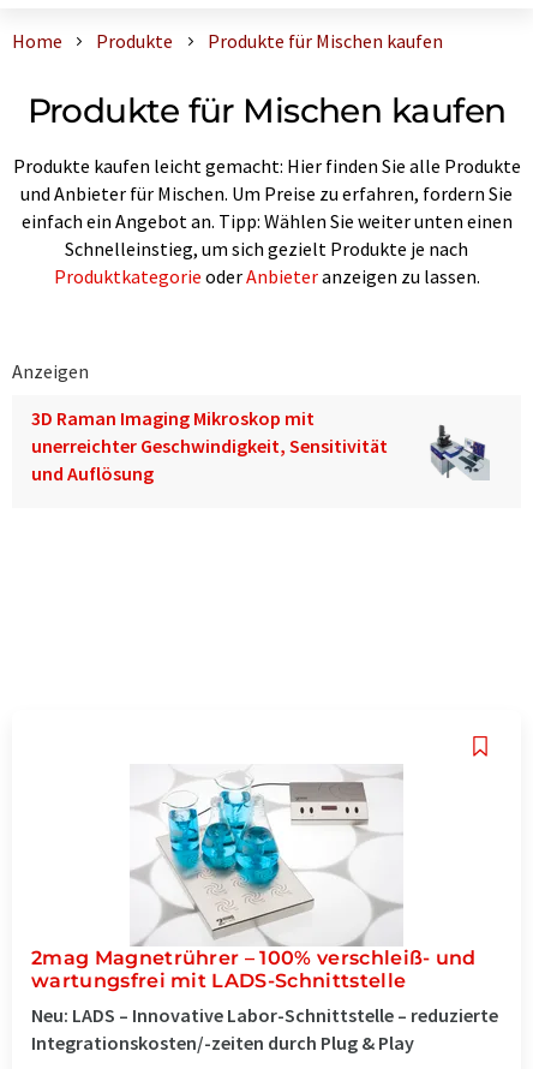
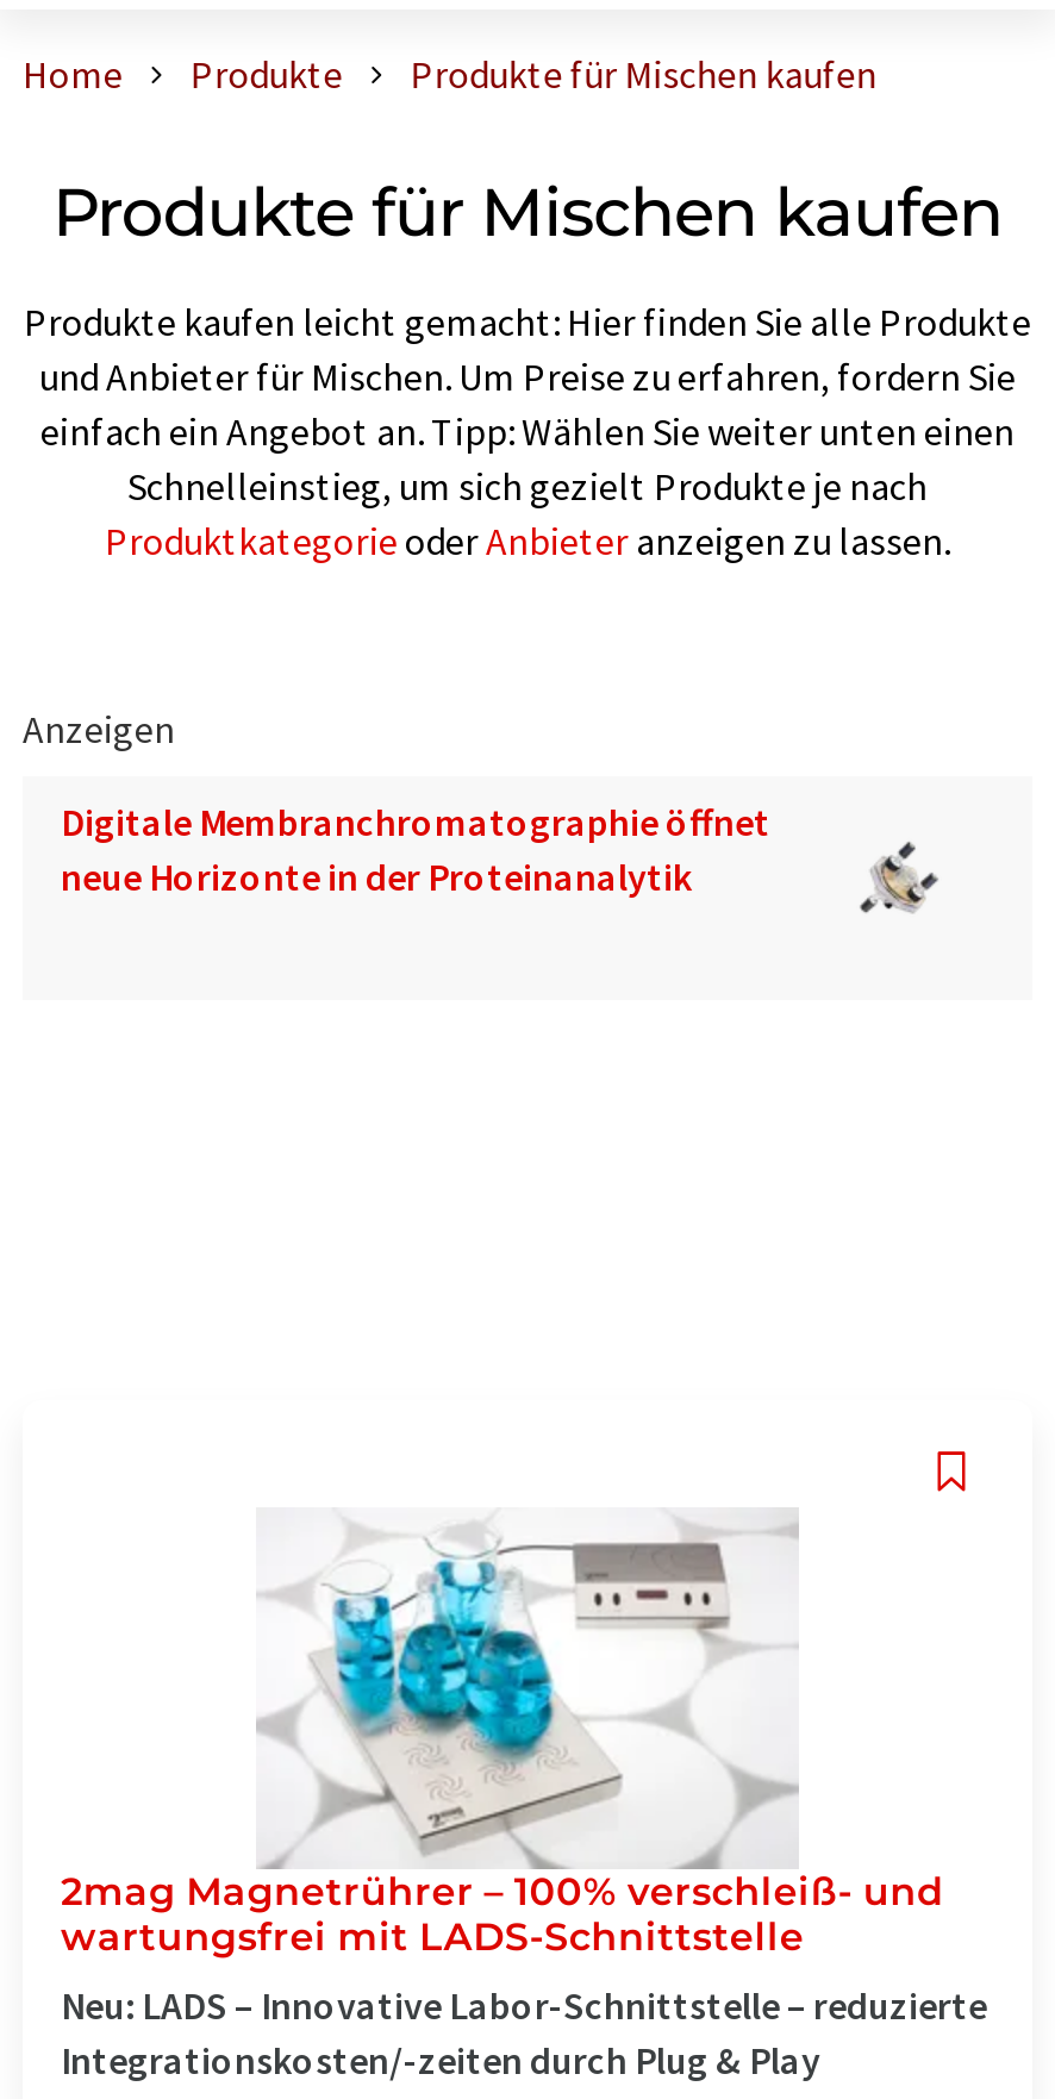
- [image]
- 3D Raman Imaging Mikroskop mit
- unerreichter Geschwindigkeit, Sensitivität
- und Auflösung
+ [image]
+ Digitale Membranchromatographie öffnet
+ neue Horizonte in der Proteinanalytik
